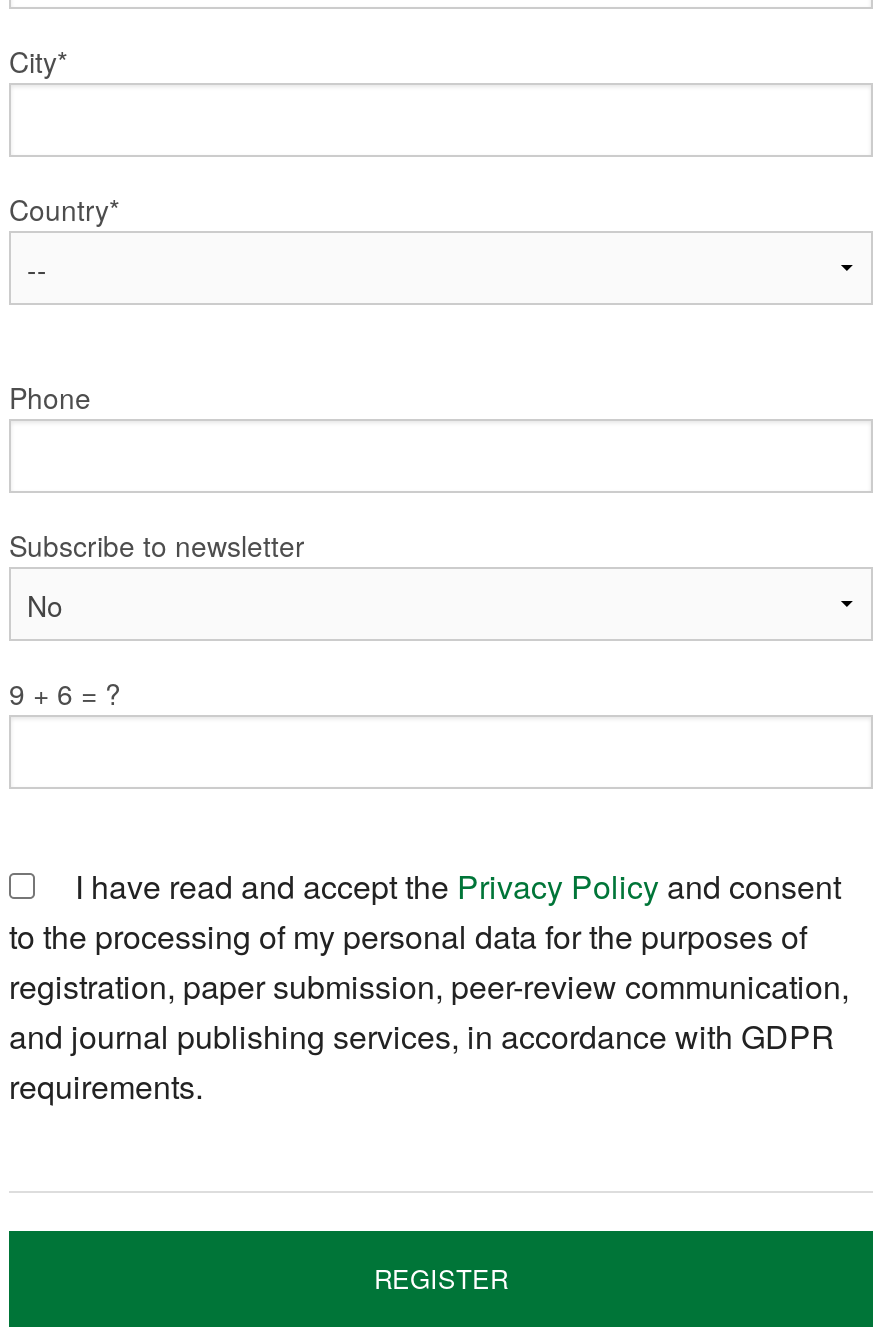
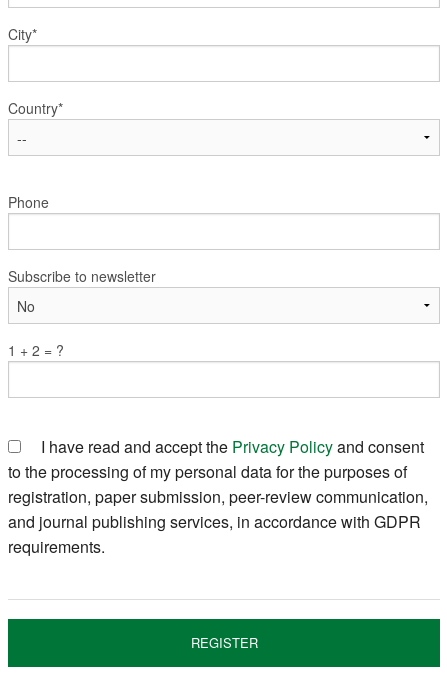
- 9 + 6 = ?
+ 1 + 2 = ?
